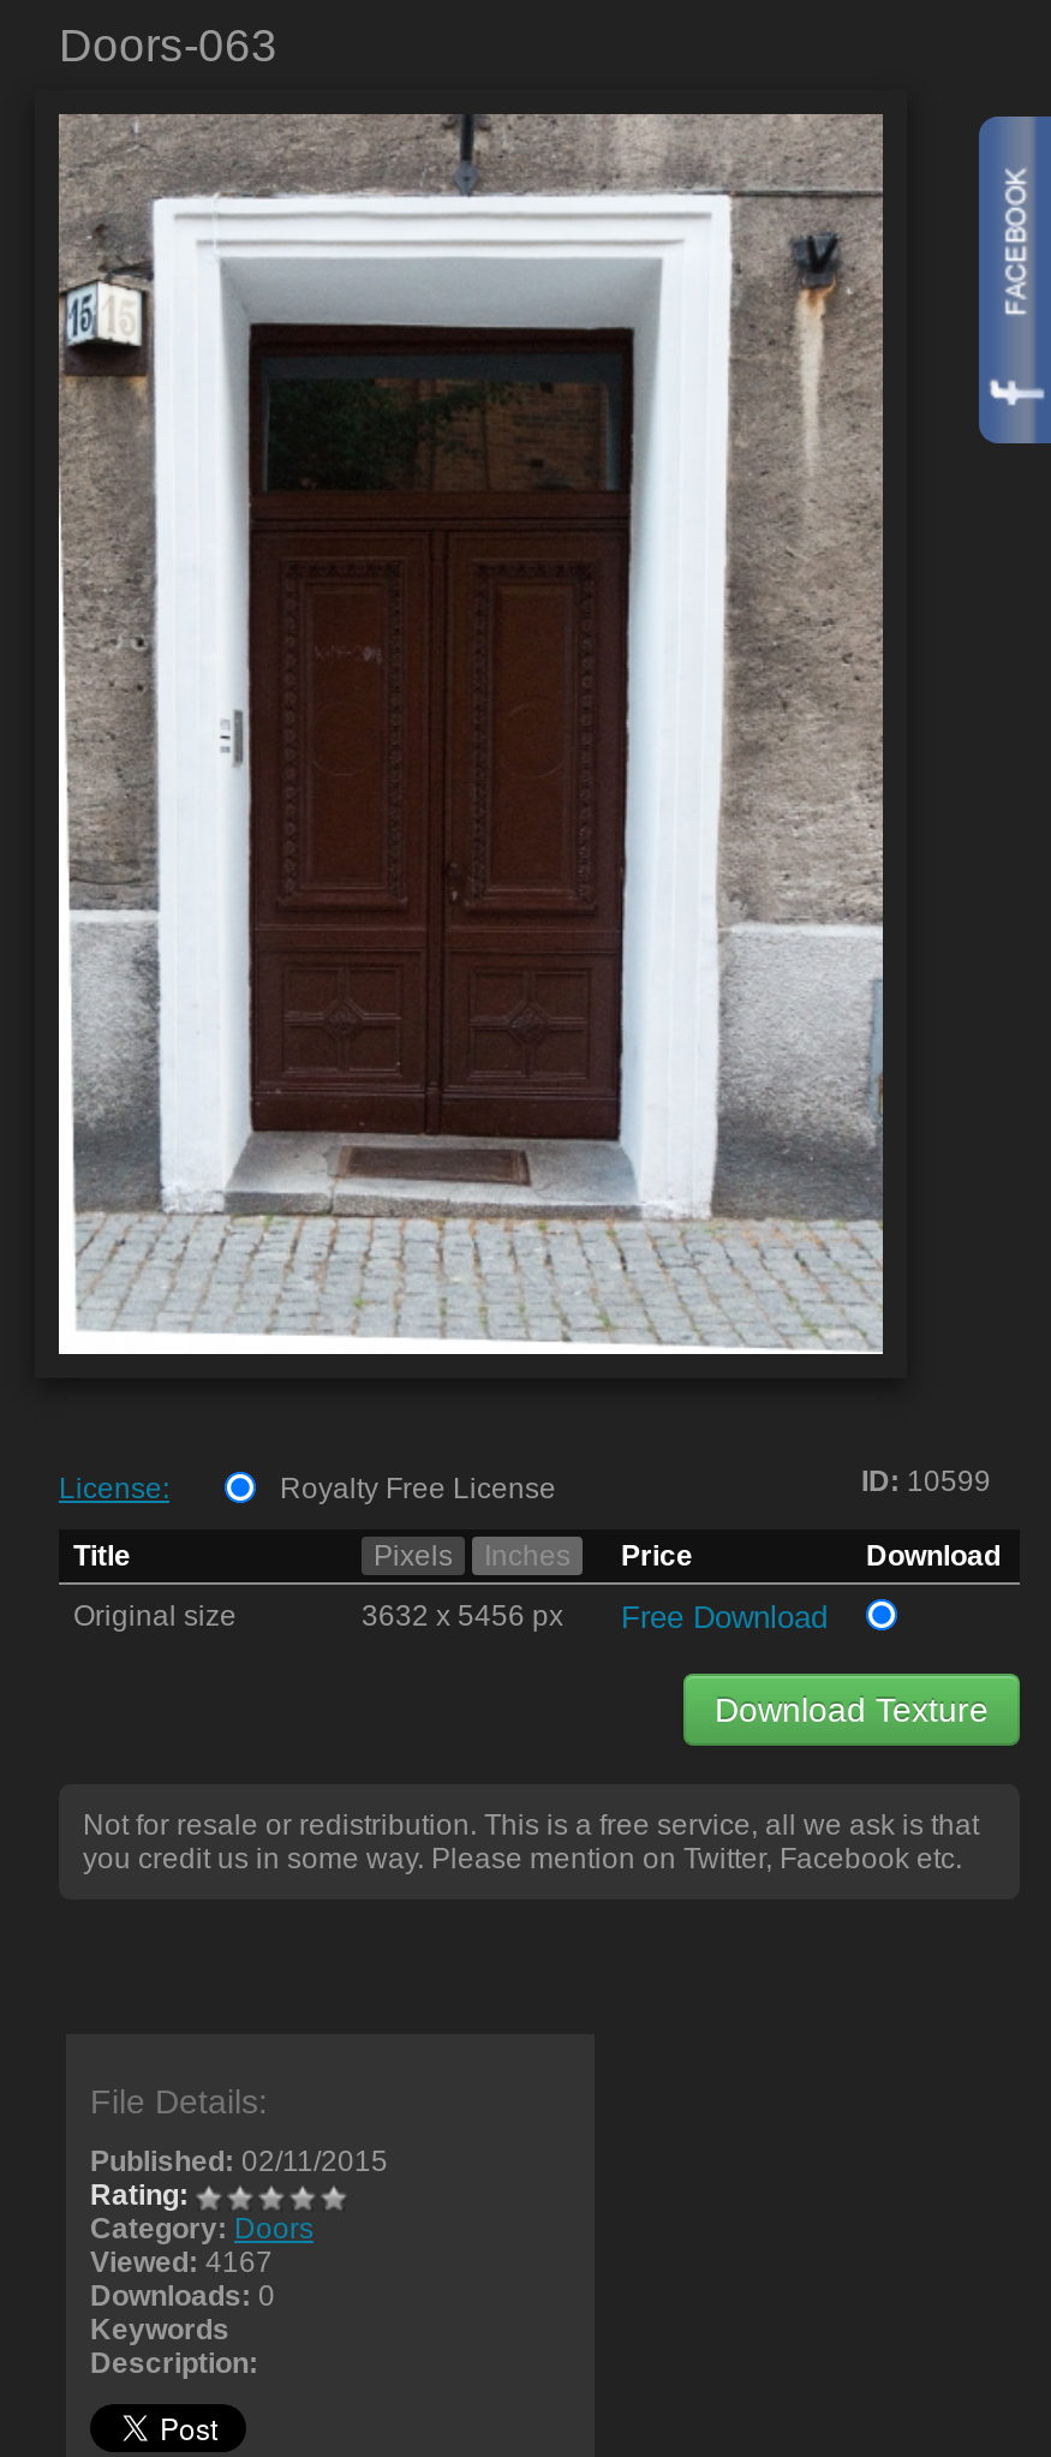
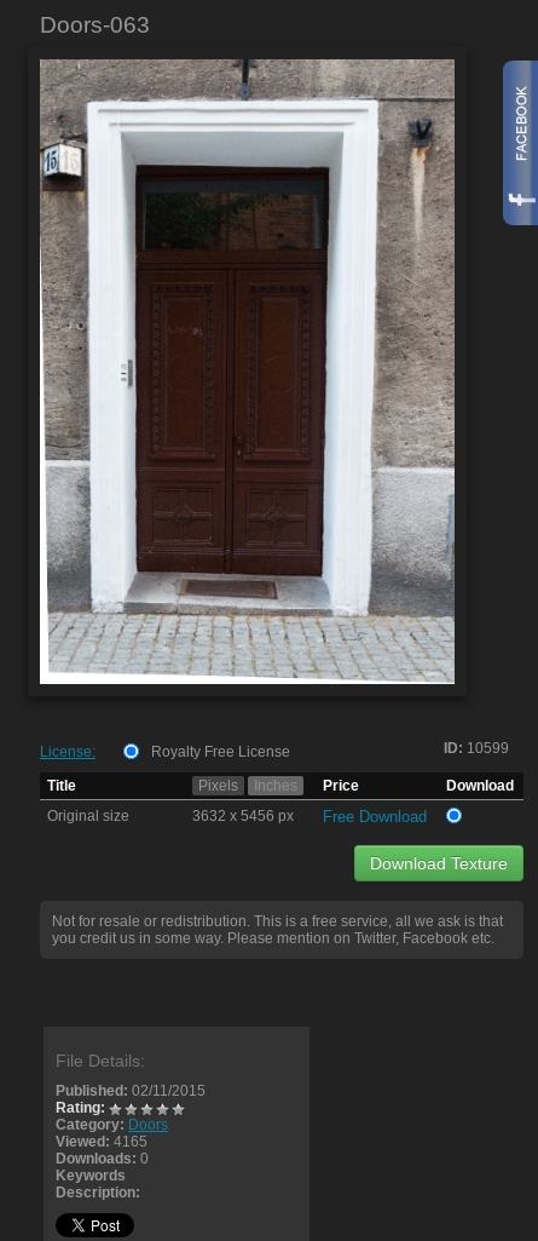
- Viewed: 4167
+ Viewed: 4165
